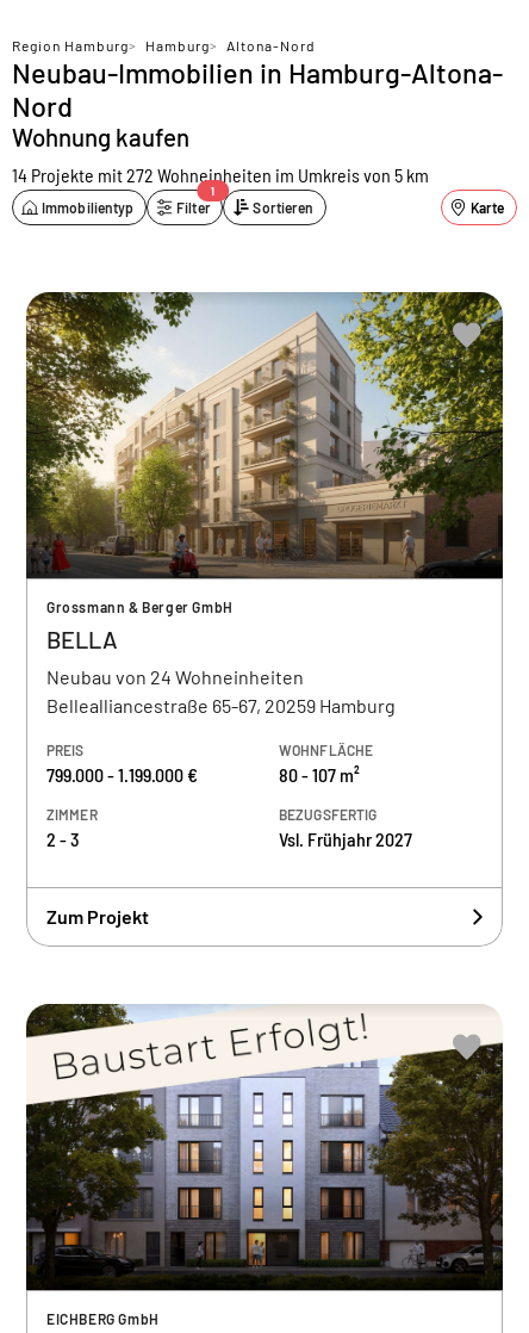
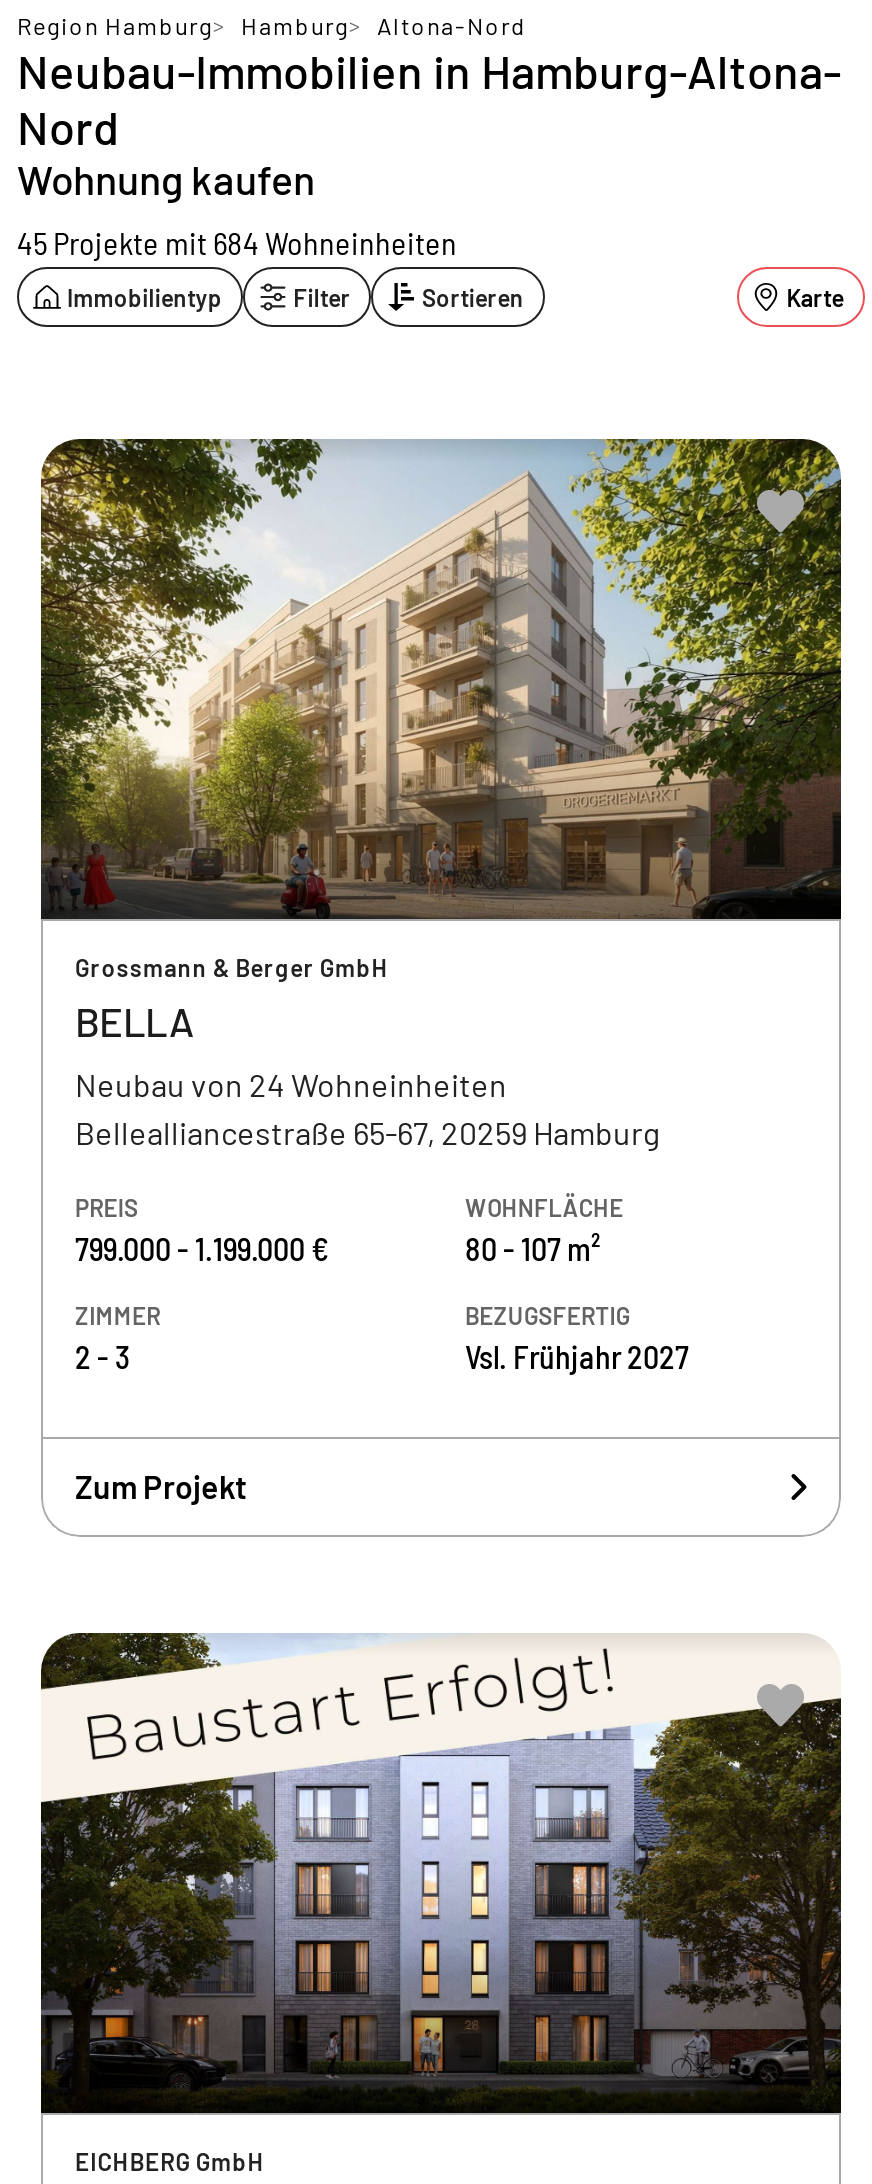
- 14 Projekte mit 272 Wohneinheiten im Umkreis von 5 km
+ 45 Projekte mit 684 Wohneinheiten

- 1
